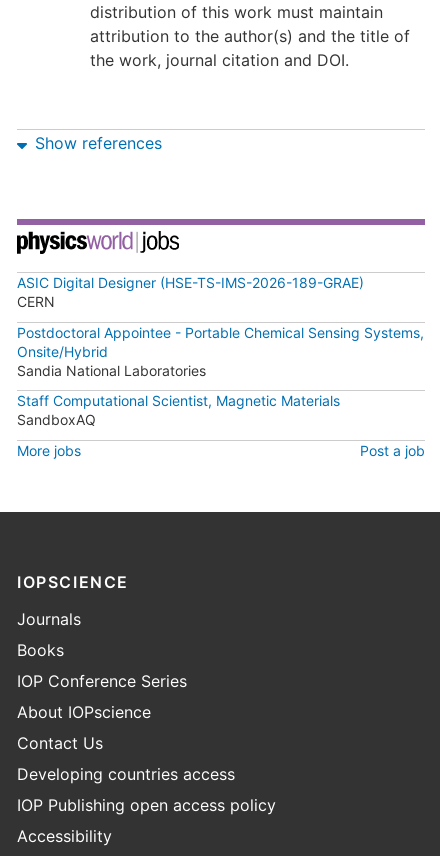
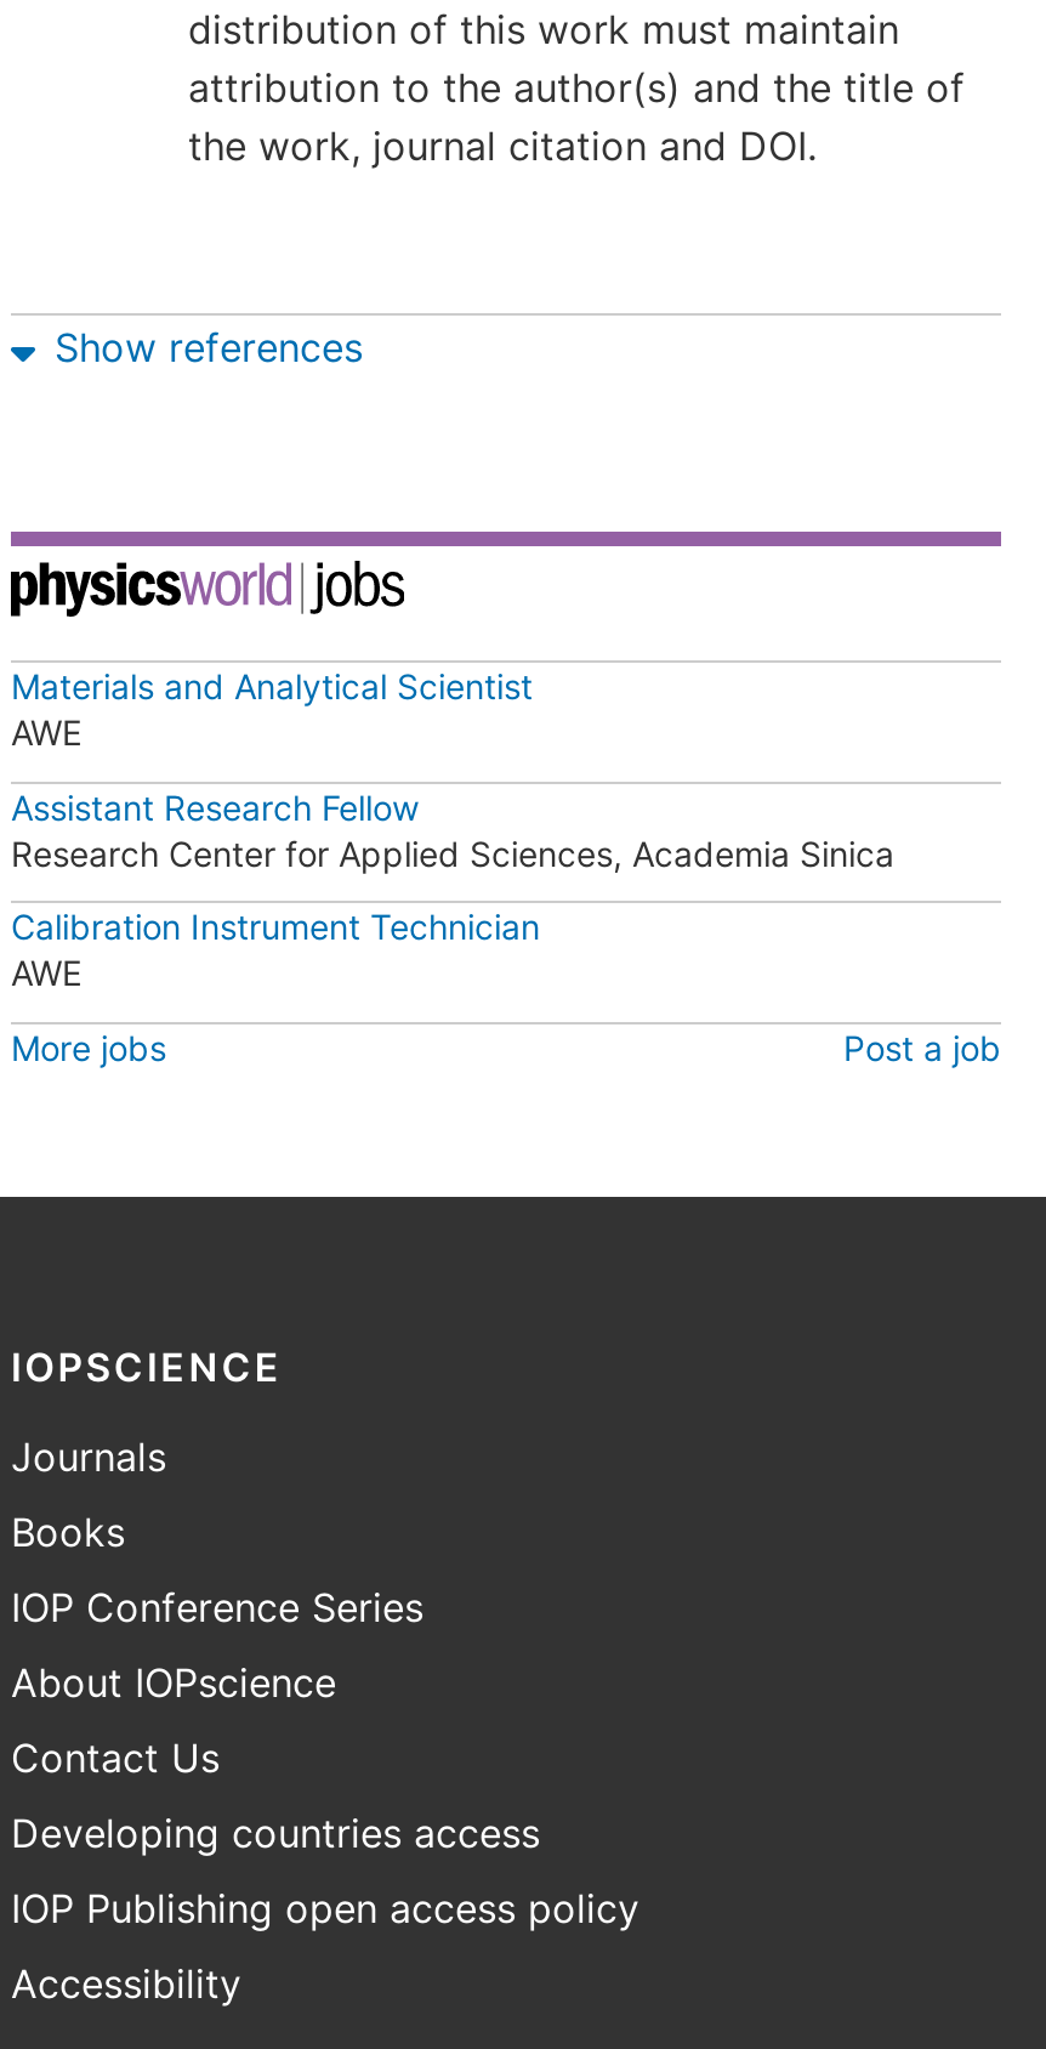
- ASIC Digital Designer (HSE-TS-IMS-2026-189-GRAE)
- CERN
+ Materials and Analytical Scientist
+ AWE

- Postdoctoral Appointee - Portable Chemical Sensing Systems,
- Onsite/Hybrid
- Sandia National Laboratories
+ Assistant Research Fellow
+ Research Center for Applied Sciences, Academia Sinica

- Staff Computational Scientist, Magnetic Materials
- SandboxAQ
+ Calibration Instrument Technician
+ AWE
